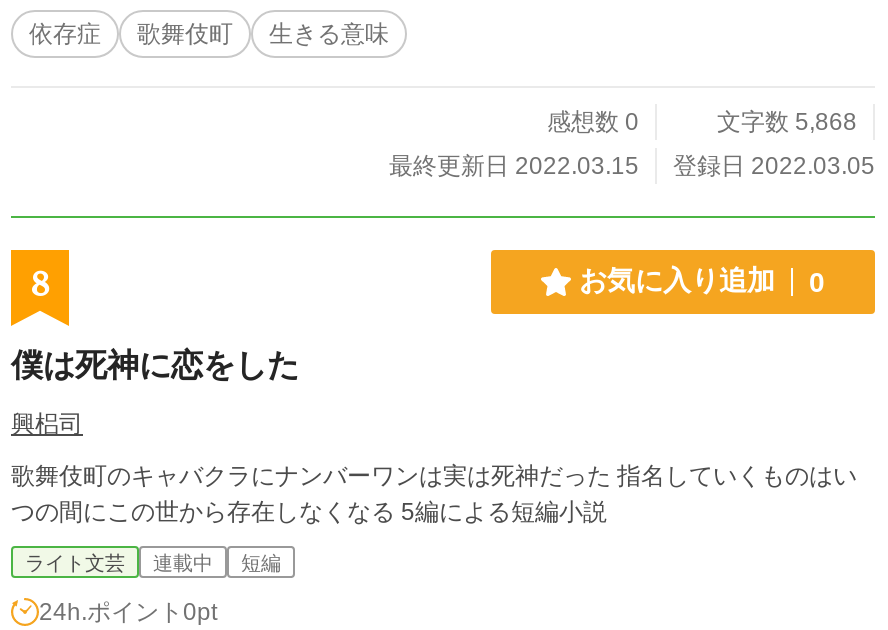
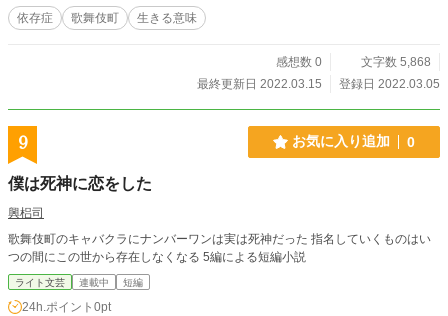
- 8
+ 9
